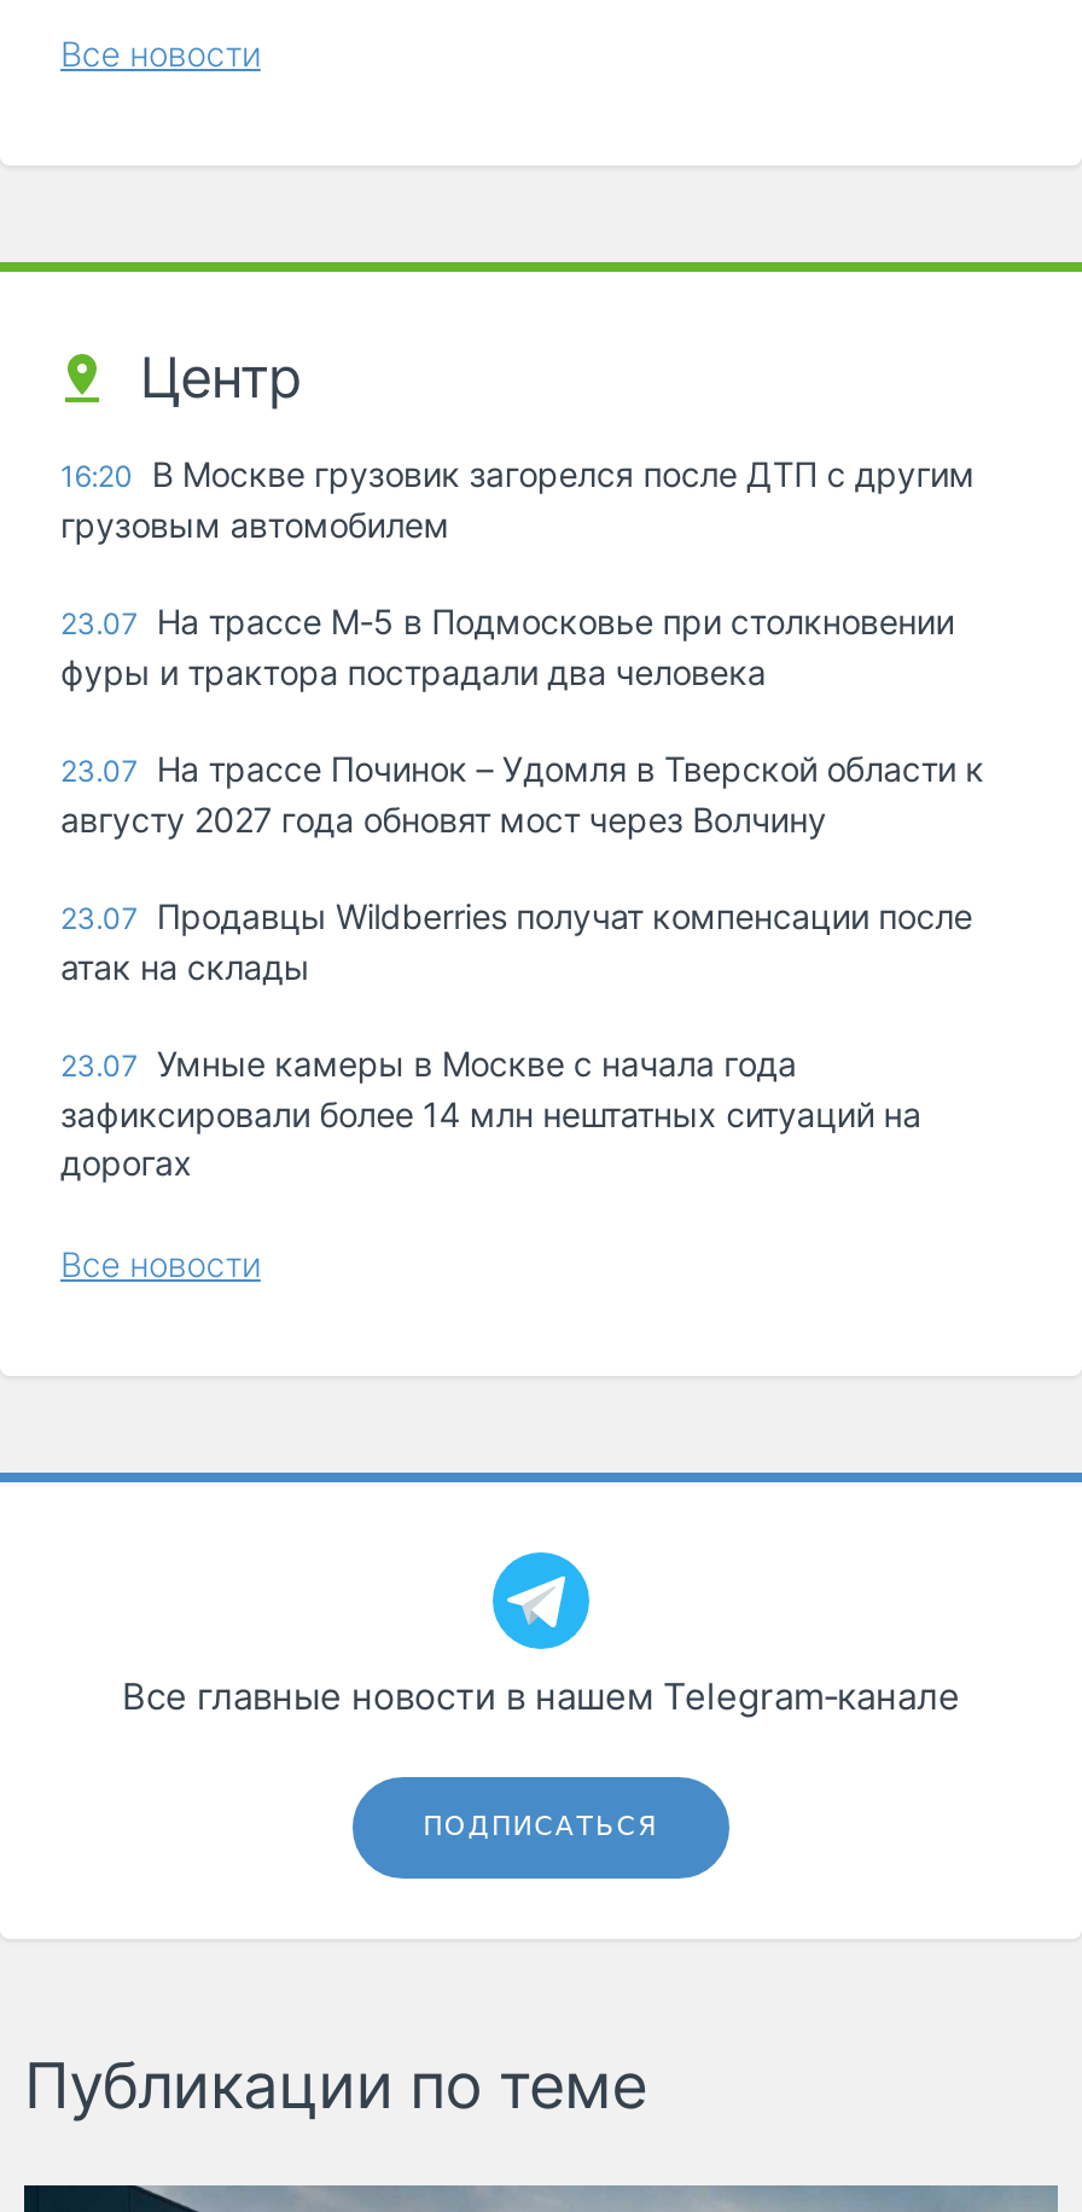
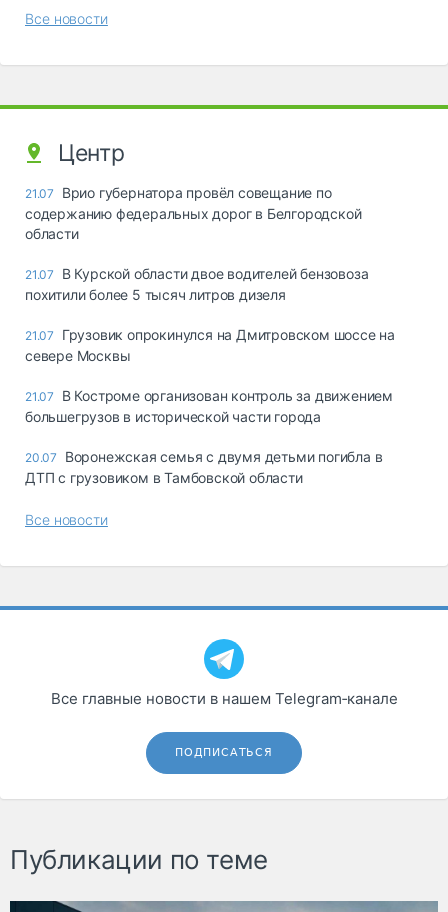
- 16:20 В Москве грузовик загорелся после ДТП с другим
- грузовым автомобилем
+ 21.07 Врио губернатора провёл совещание по
+ содержанию федеральных дорог в Белгородской
+ области

- 23.07 На трассе М-5 в Подмосковье при столкновении
- фуры и трактора пострадали два человека
+ 21.07 В Курской области двое водителей бензовоза
+ похитили более 5 тысяч литров дизеля

- 23.07 На трассе Починок – Удомля в Тверской области к
- августу 2027 года обновят мост через Волчину
+ 21.07 Грузовик опрокинулся на Дмитровском шоссе на
+ севере Москвы

- 23.07 Продавцы Wildberries получат компенсации после
- атак на склады
+ 21.07 В Костроме организован контроль за движением
+ большегрузов в исторической части города

- 23.07 Умные камеры в Москве с начала года
- зафиксировали более 14 млн нештатных ситуаций на
- дорогах
+ 20.07 Воронежская семья с двумя детьми погибла в
+ ДТП с грузовиком в Тамбовской области
